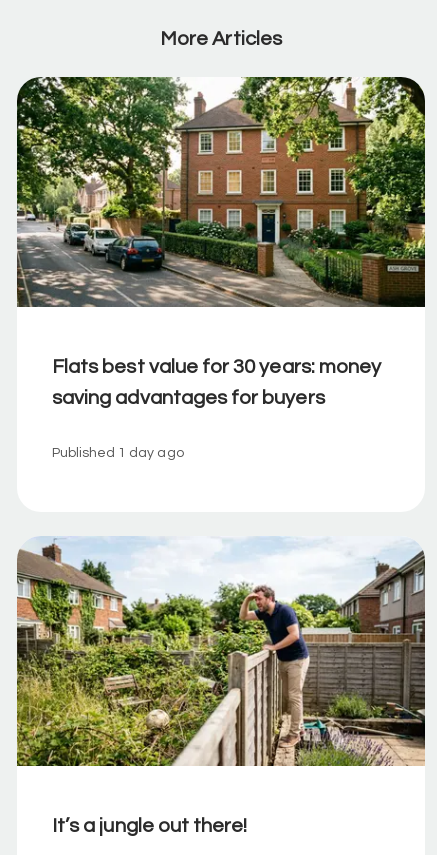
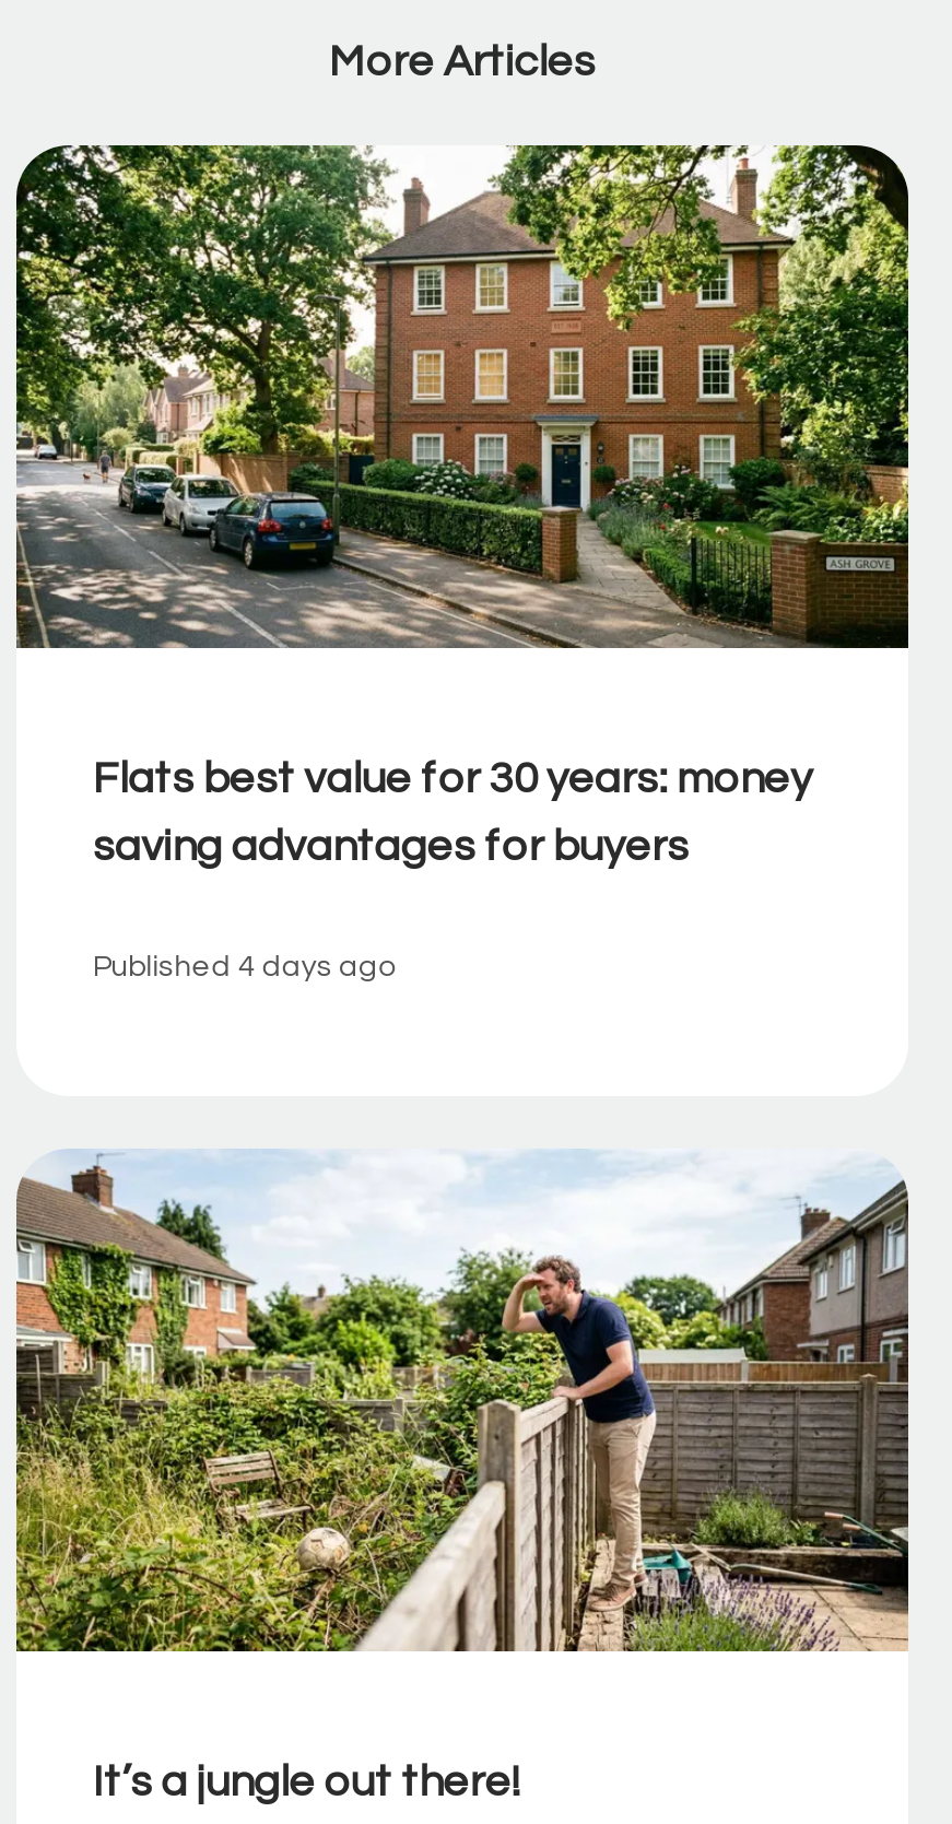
- Published 1 day ago
+ Published 4 days ago
